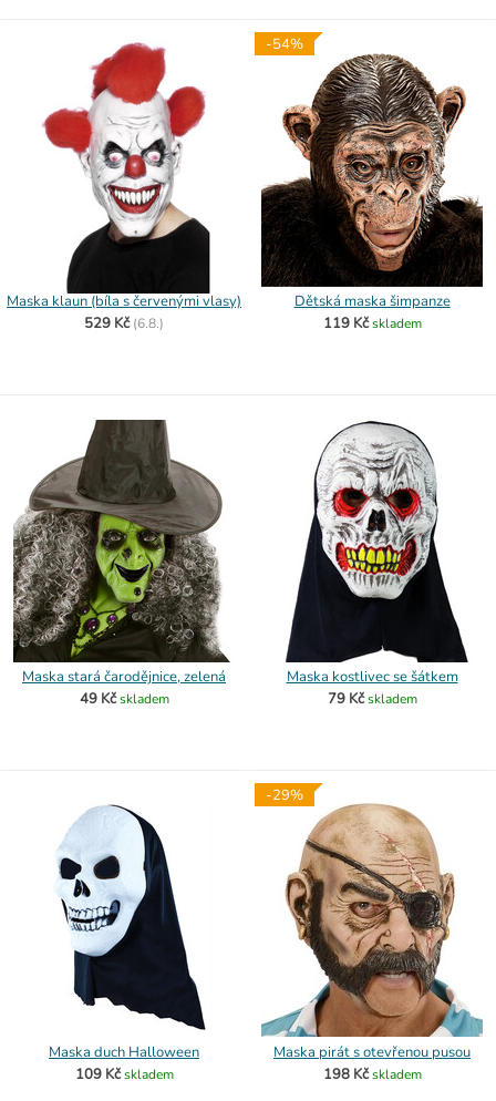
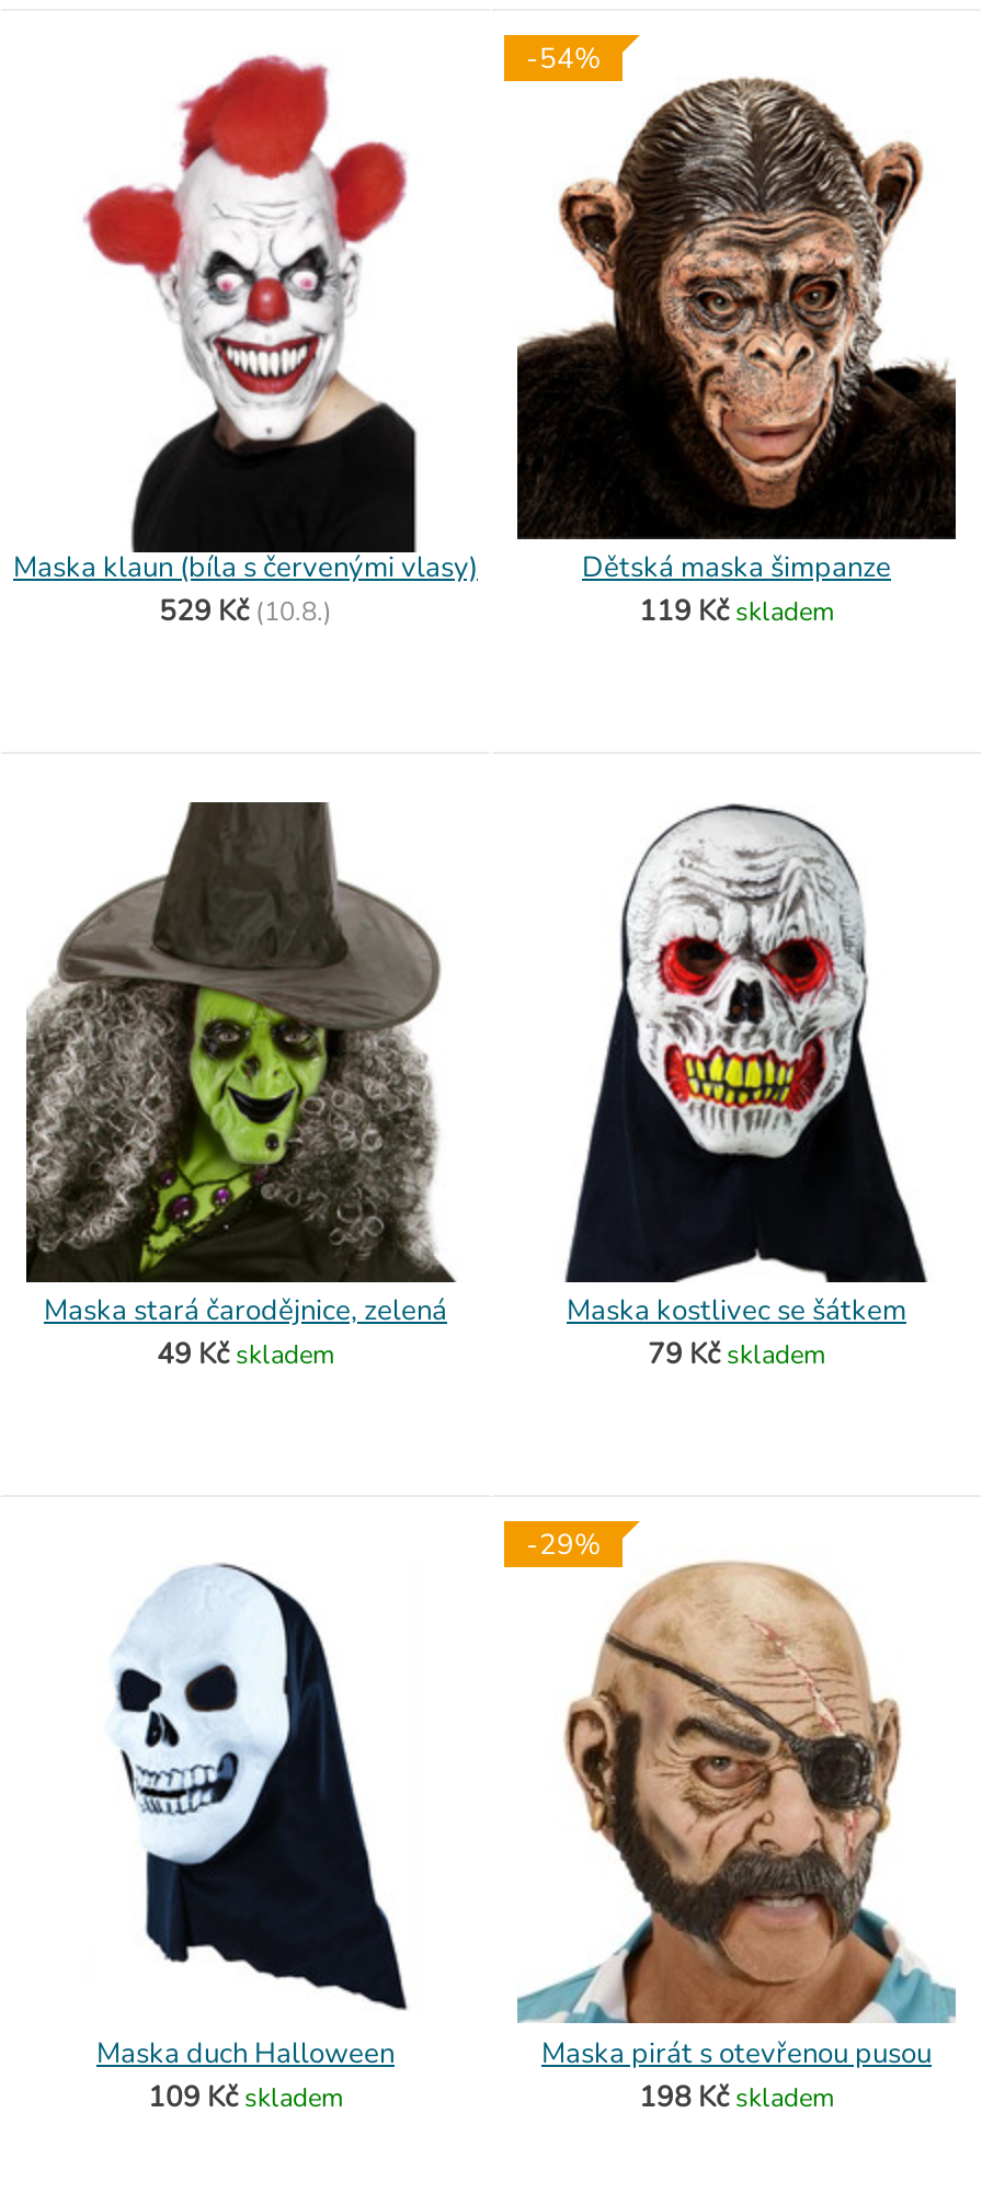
- 529 Kč (6.8.)
+ 529 Kč (10.8.)
